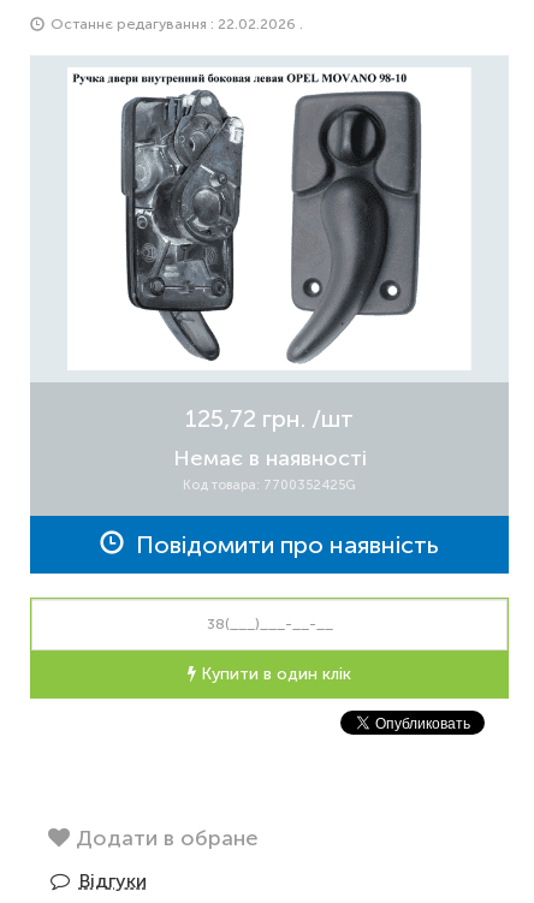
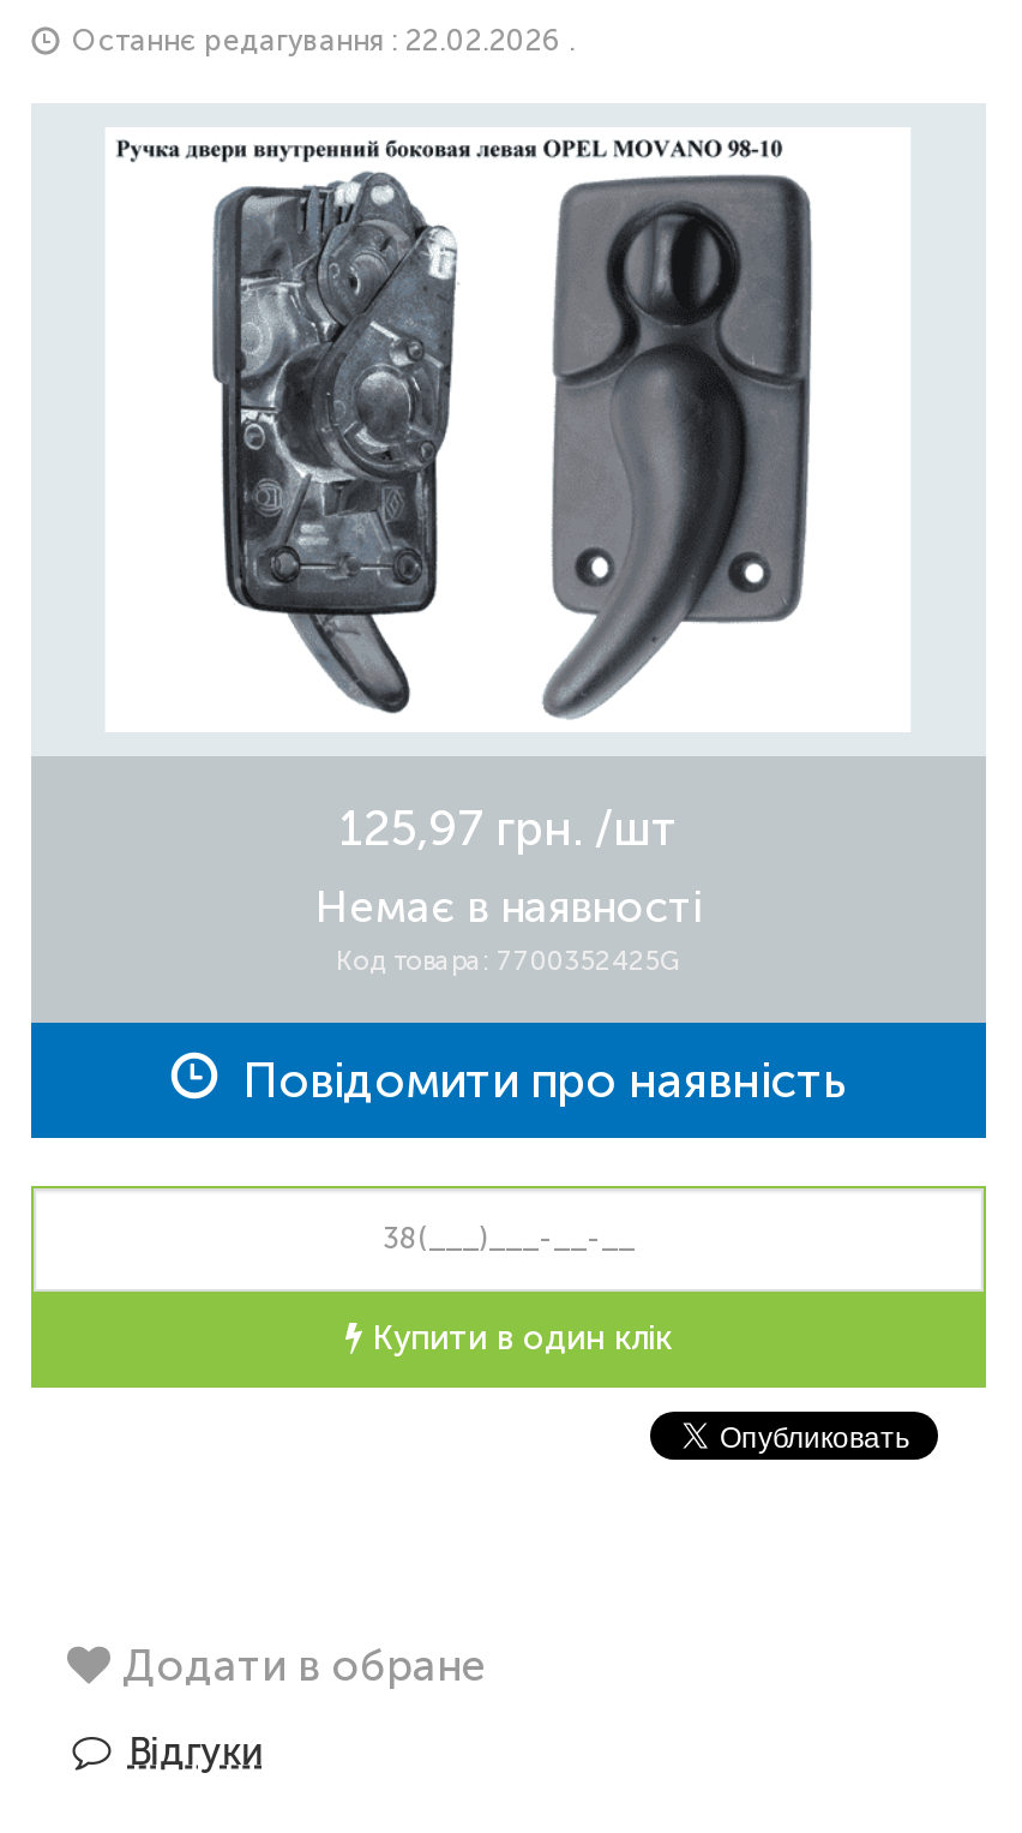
- 125,72 грн. /шт
+ 125,97 грн. /шт
